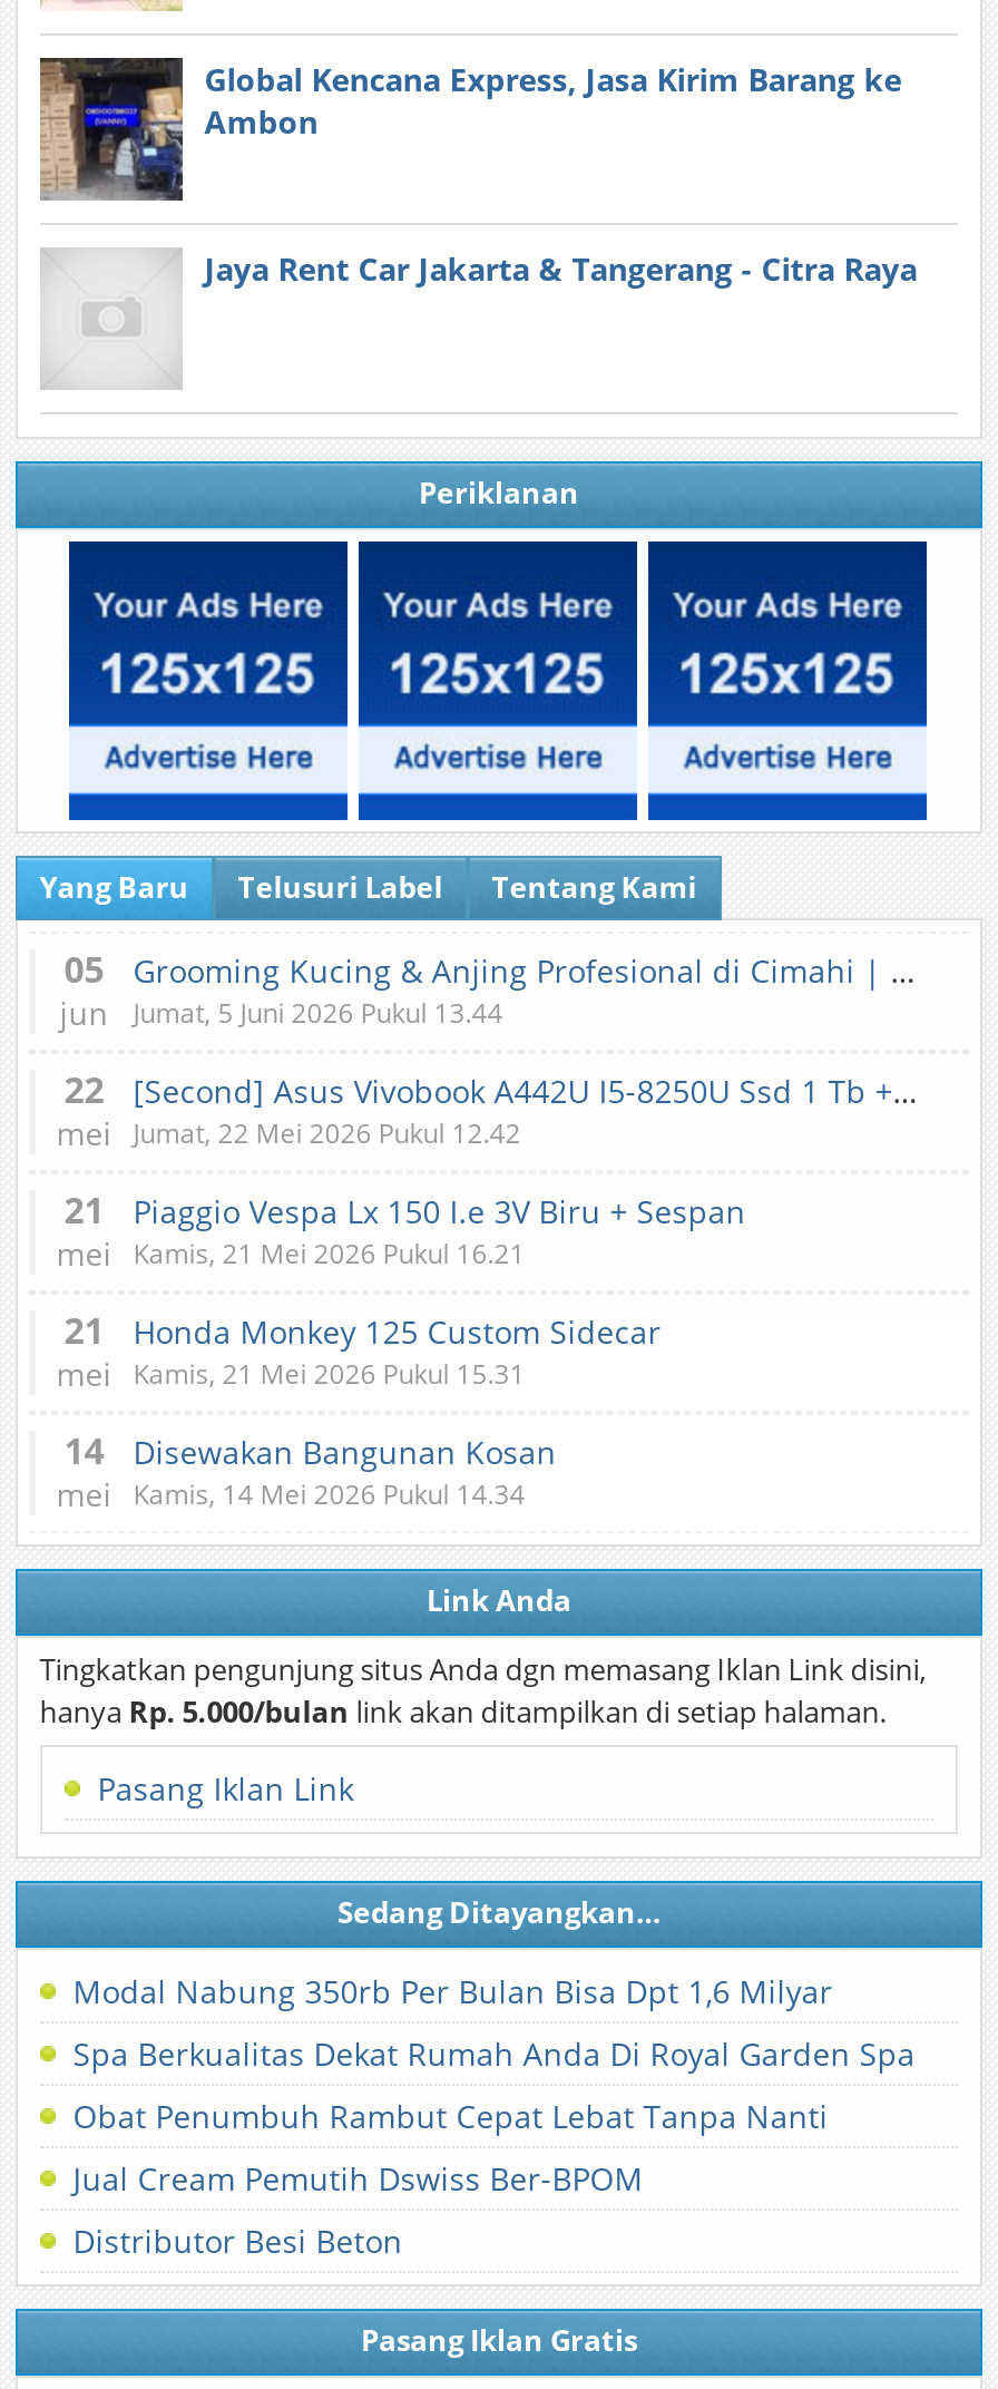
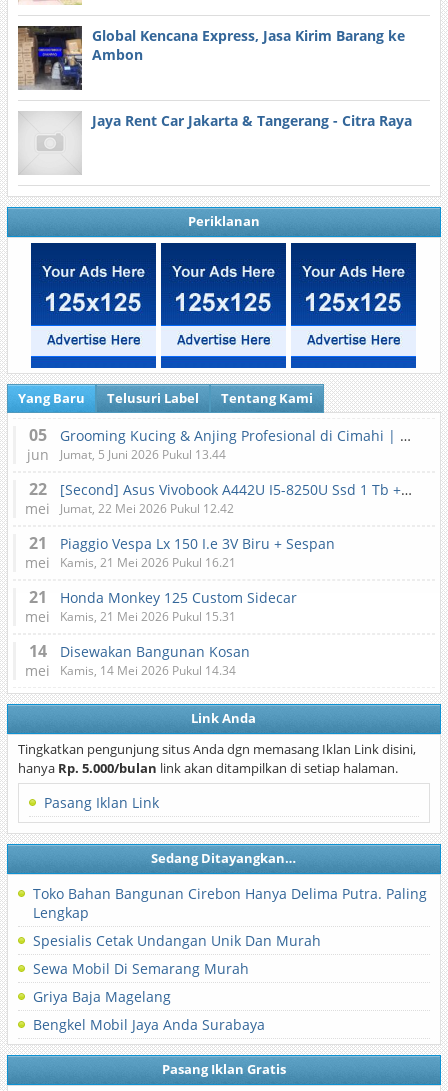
- Modal Nabung 350rb Per Bulan Bisa Dpt 1,6 Milyar
+ Toko Bahan Bangunan Cirebon Hanya Delima Putra. Paling
+ Lengkap

- Spa Berkualitas Dekat Rumah Anda Di Royal Garden Spa
+ Spesialis Cetak Undangan Unik Dan Murah

- Obat Penumbuh Rambut Cepat Lebat Tanpa Nanti
+ Sewa Mobil Di Semarang Murah

- Jual Cream Pemutih Dswiss Ber-BPOM
+ Griya Baja Magelang

- Distributor Besi Beton
+ Bengkel Mobil Jaya Anda Surabaya
